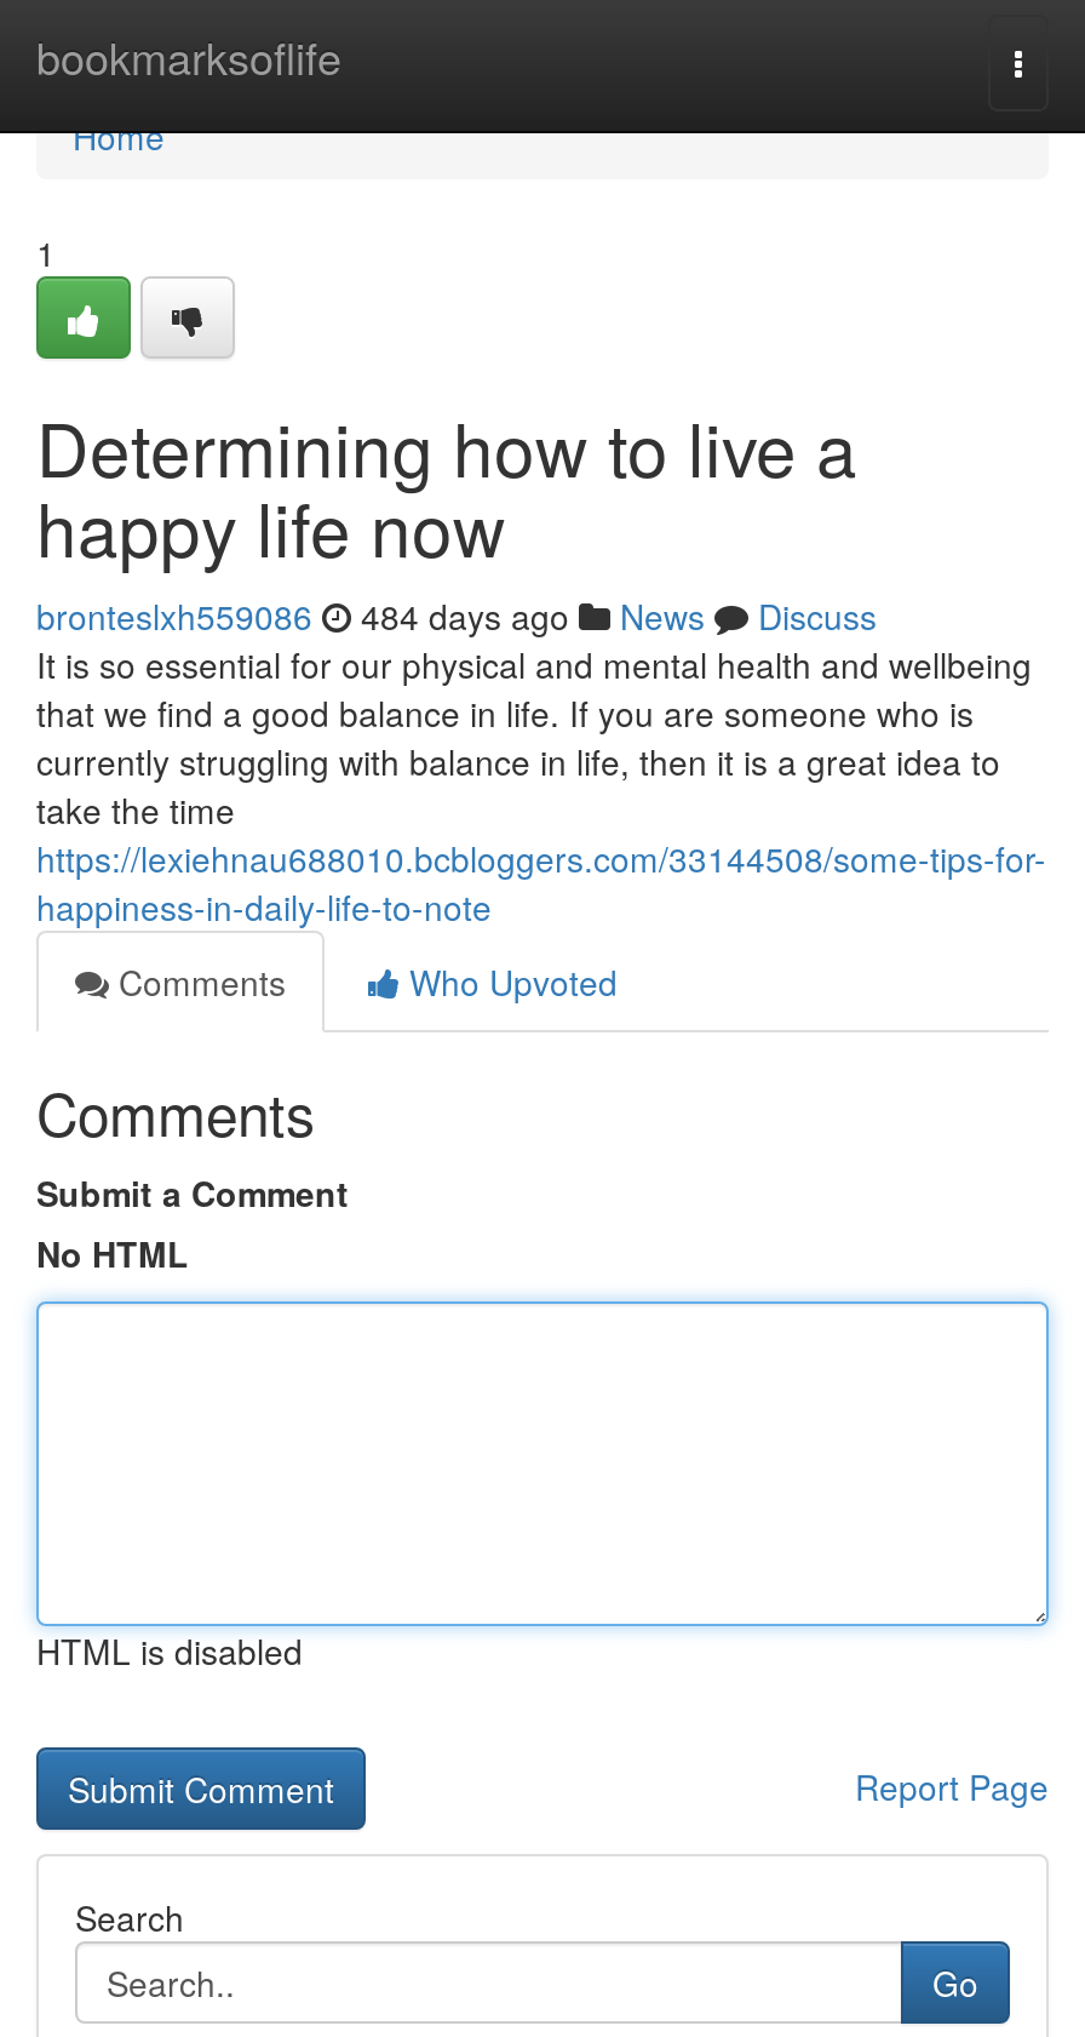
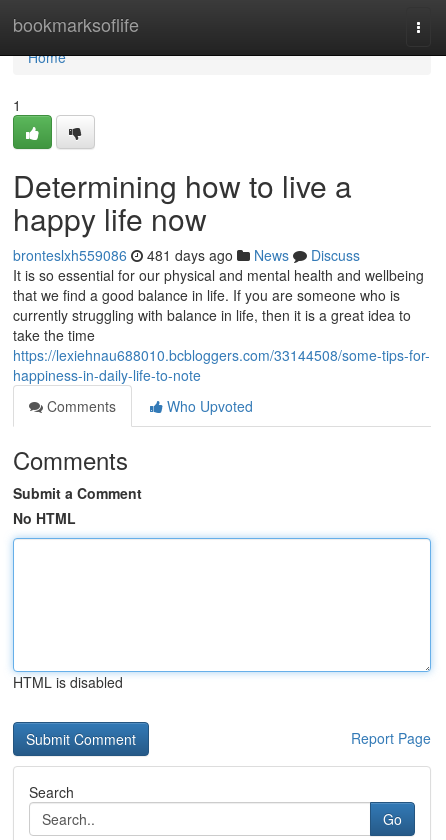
- bronteslxh559086 484 days ago News Discuss
+ bronteslxh559086 481 days ago News Discuss
